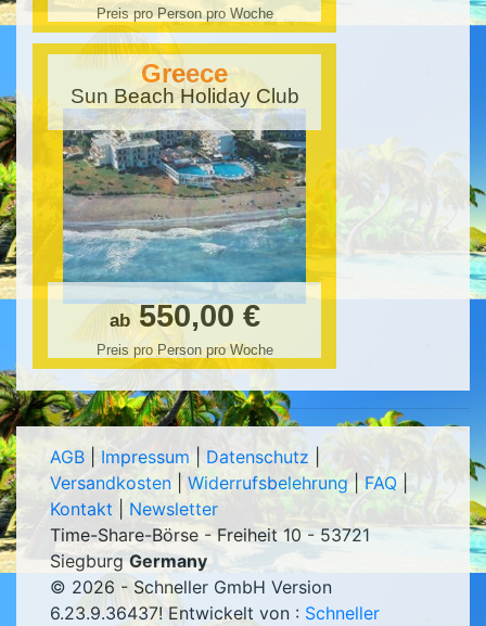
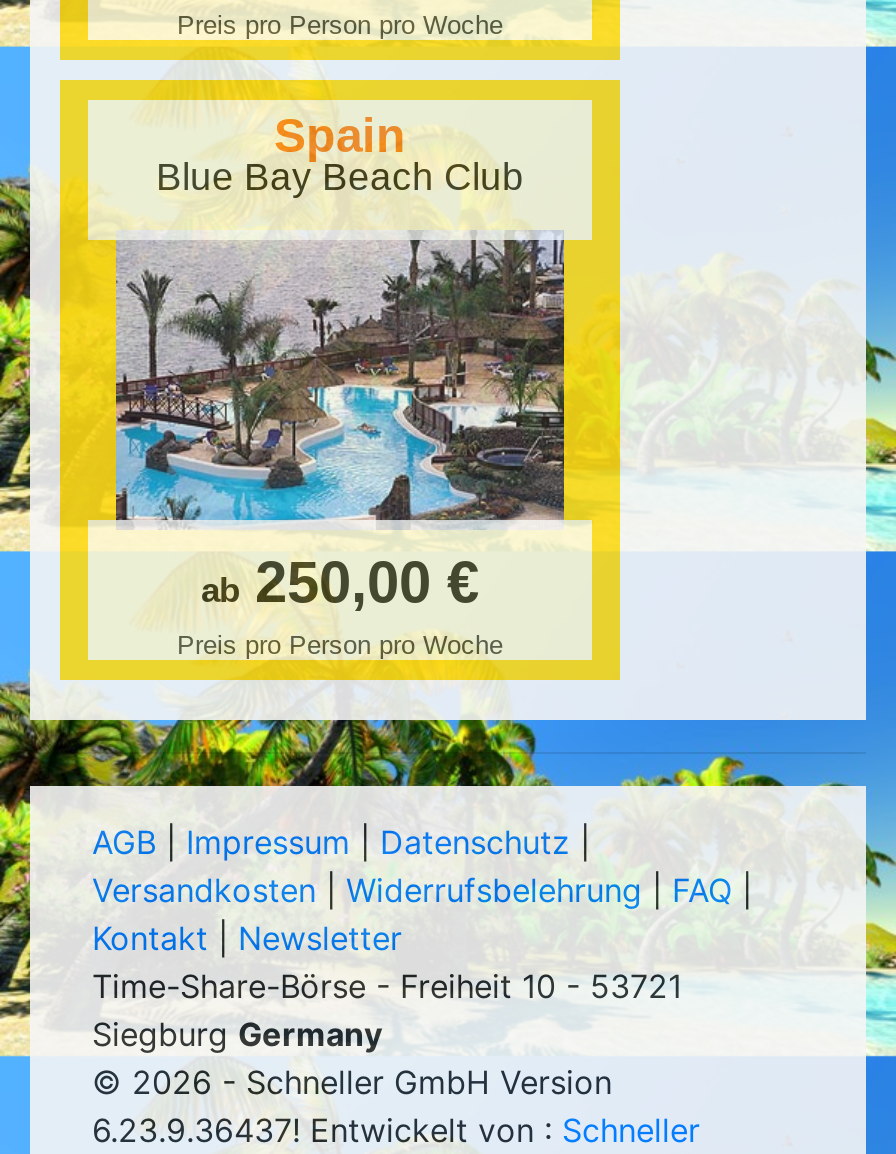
- Greece
- Sun Beach Holiday Club
+ Spain
+ Blue Bay Beach Club

- [image]
- ab 550,00 €
+ [image]
+ ab 250,00 €
